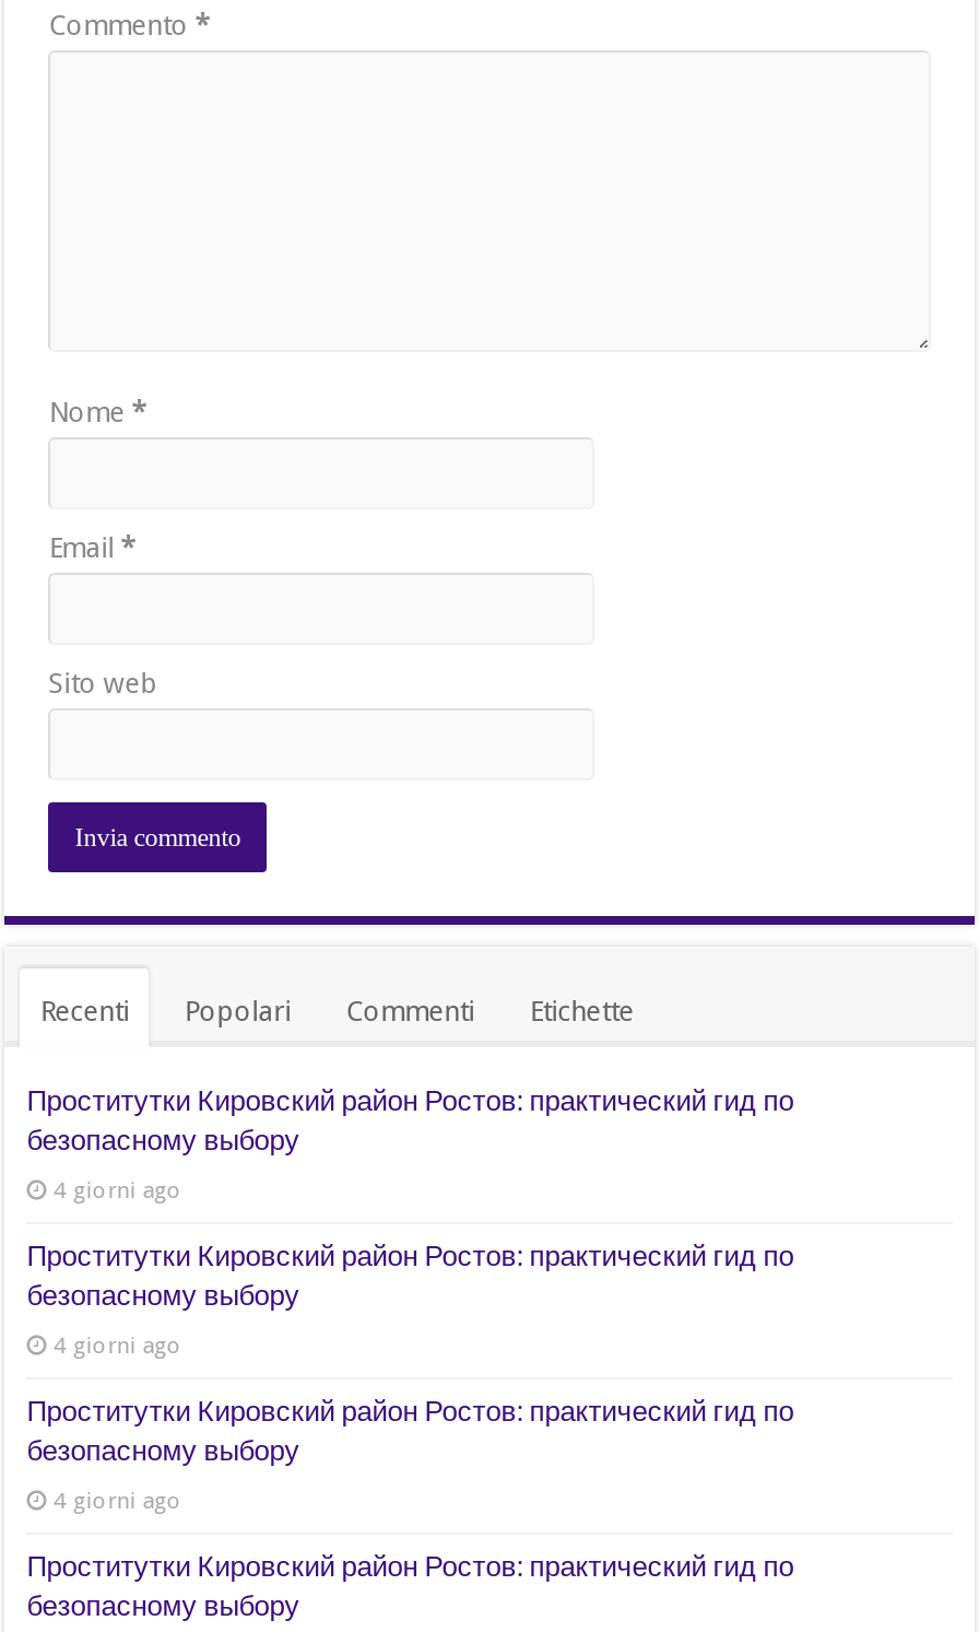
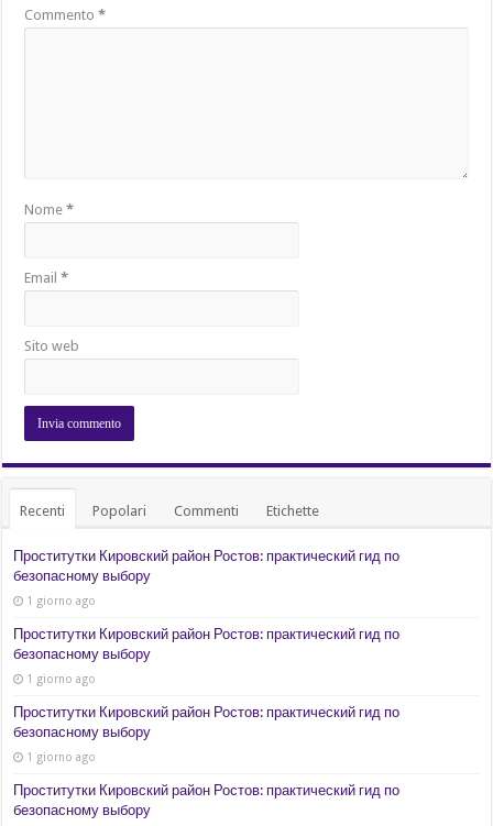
- 4 giorni ago
+ 1 giorno ago

- 4 giorni ago
+ 1 giorno ago

- 4 giorni ago
+ 1 giorno ago
